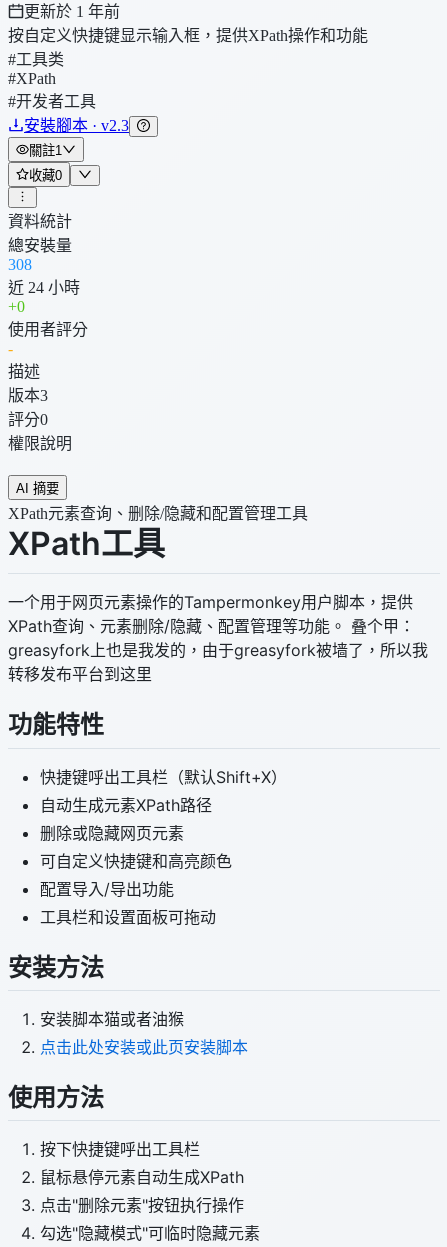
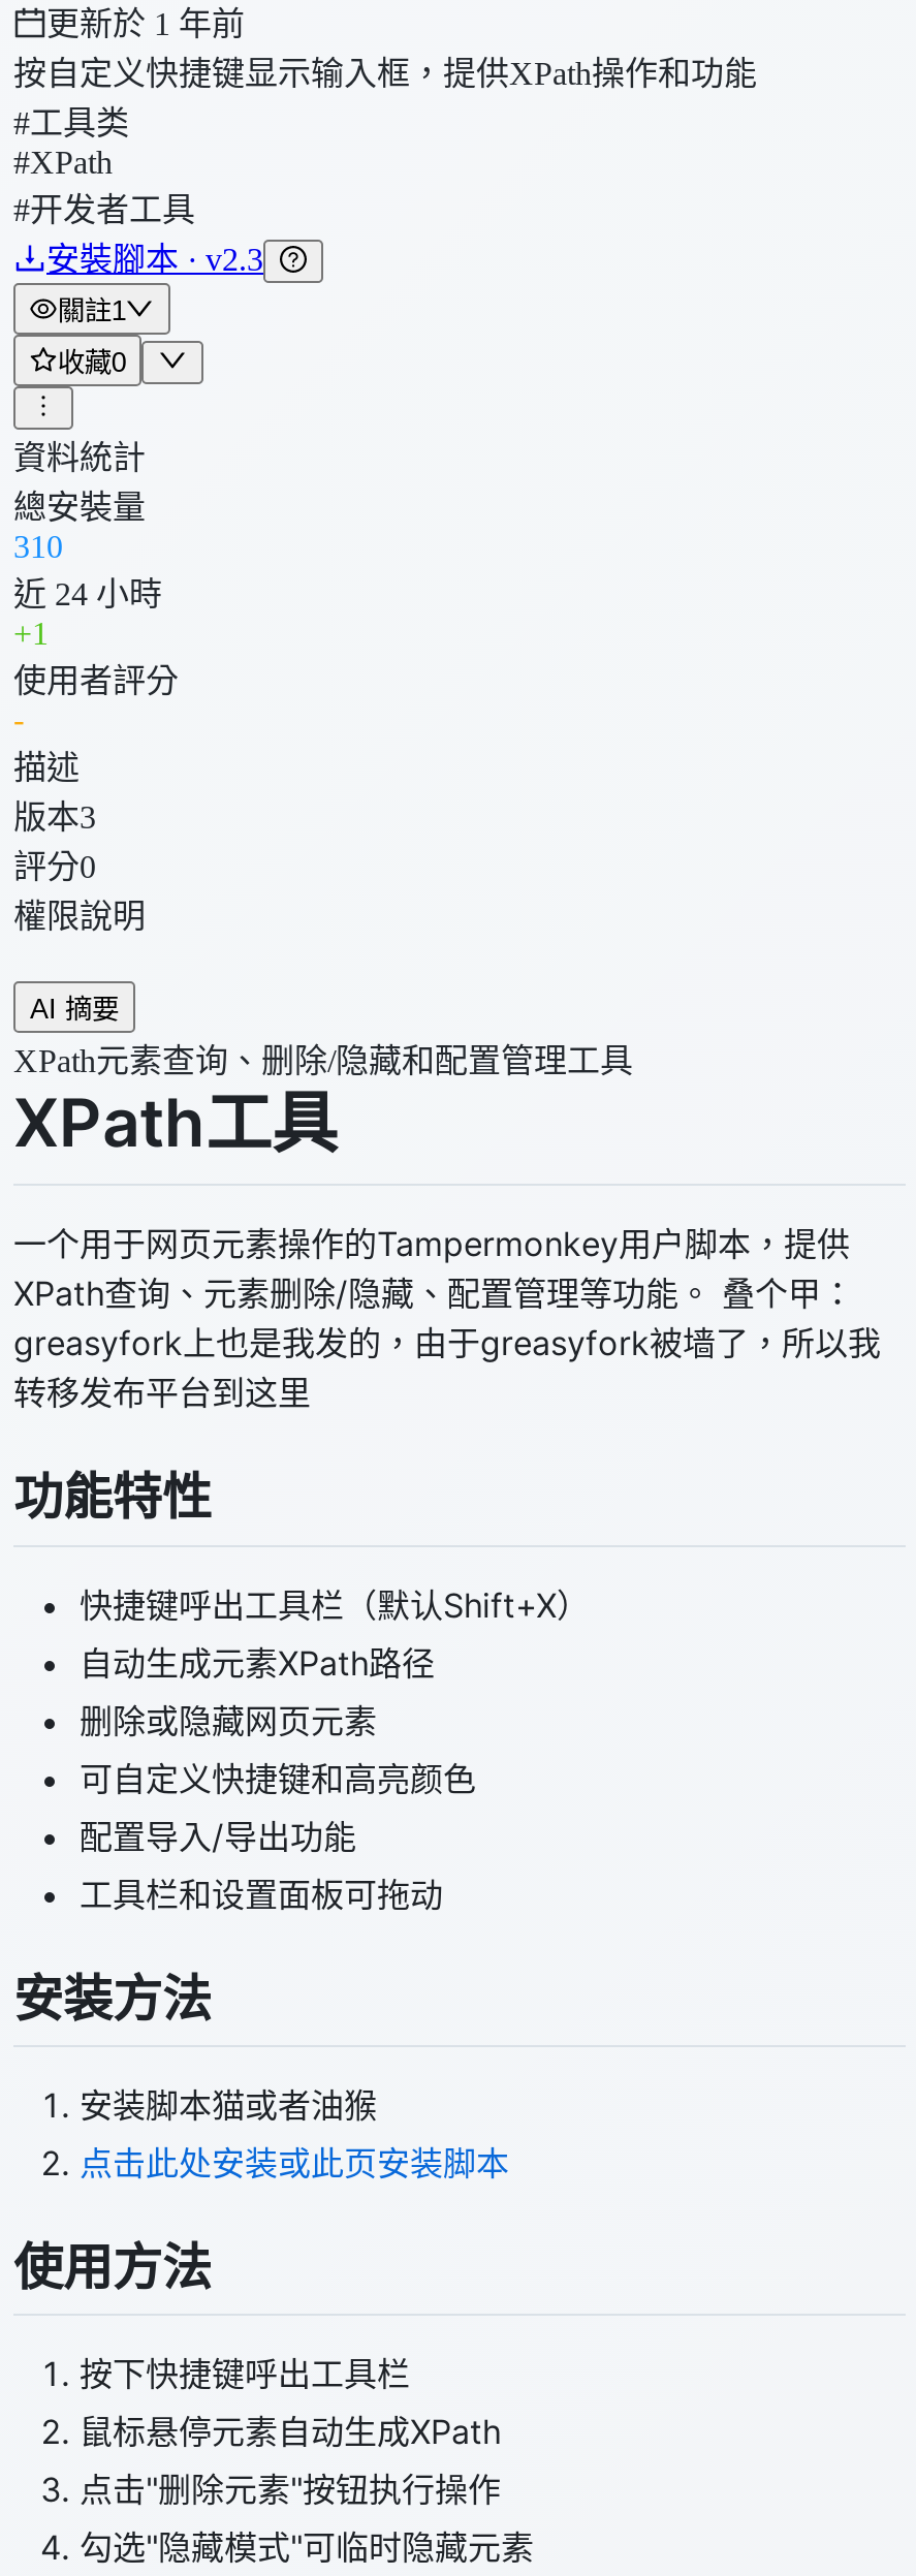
- 308
+ 310

- +0
+ +1
